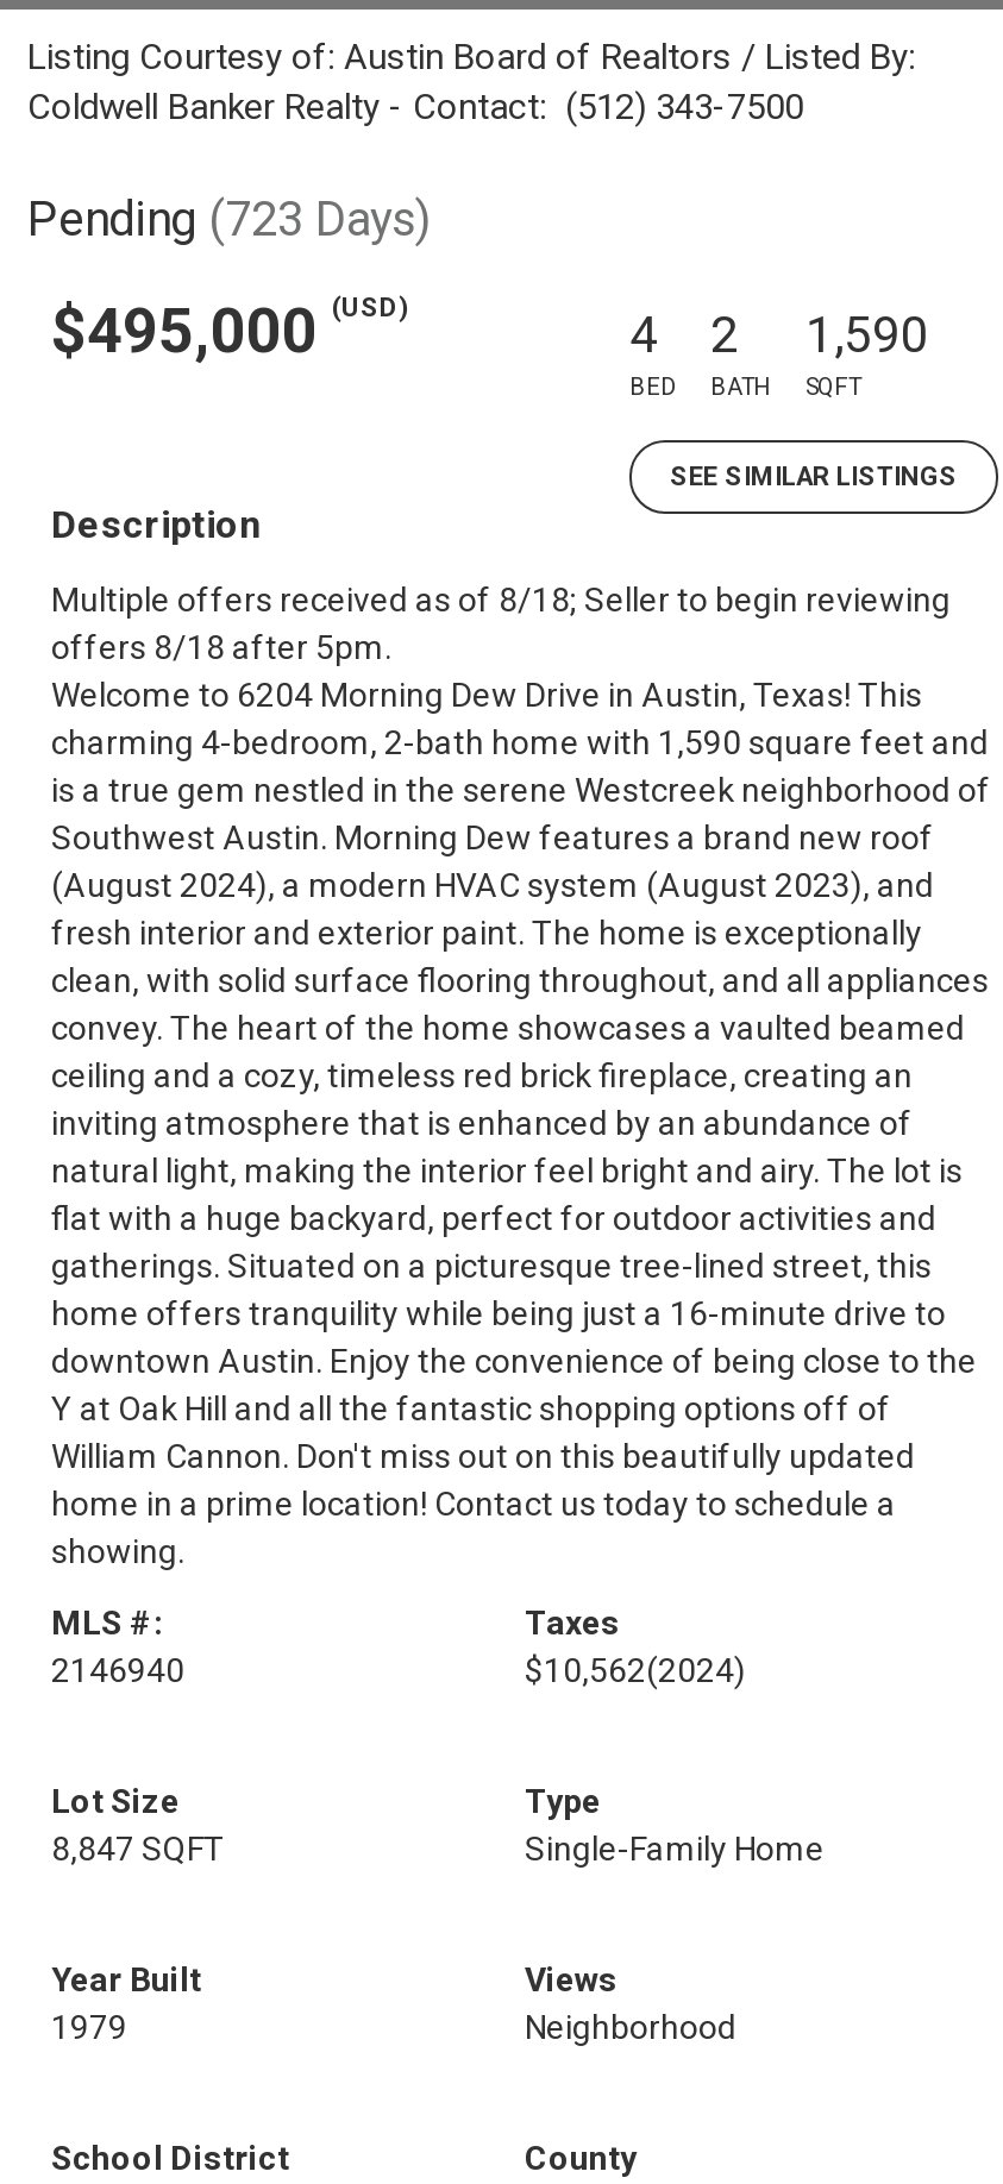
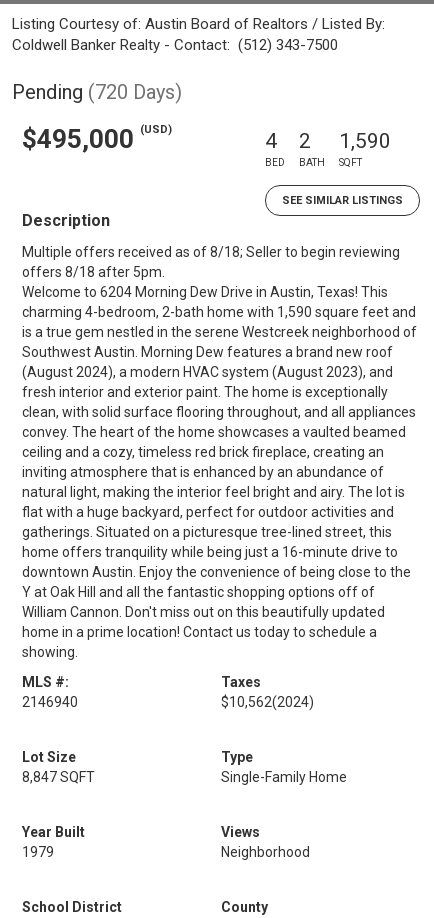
- Pending (723 Days)
+ Pending (720 Days)
